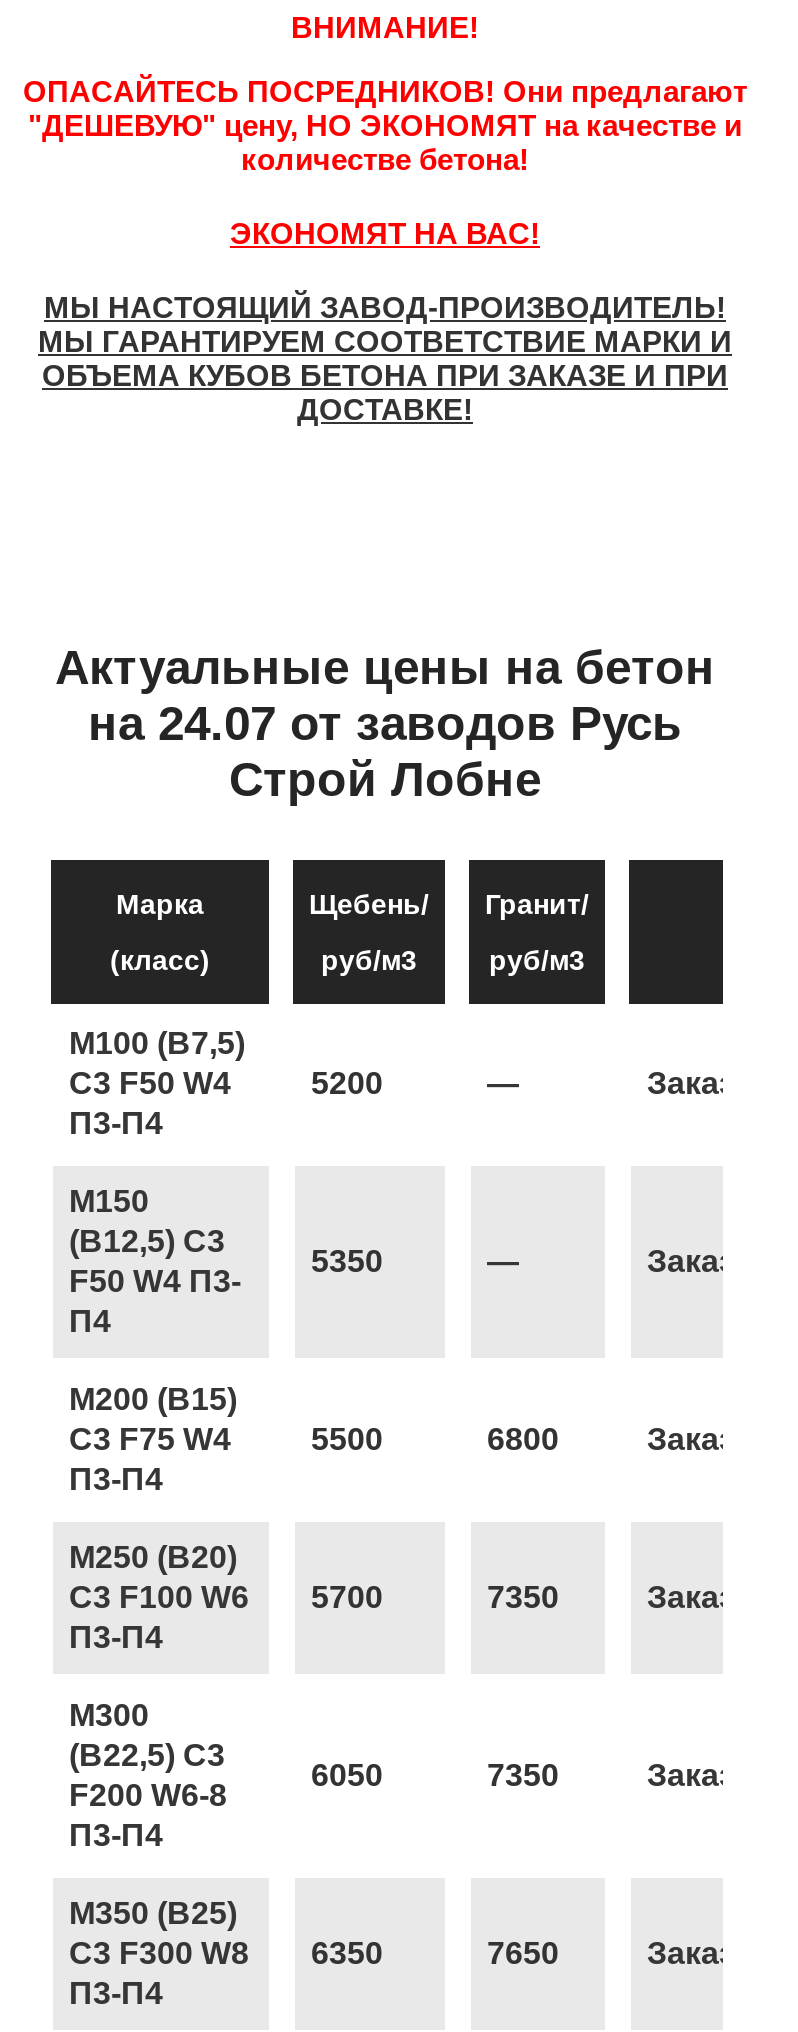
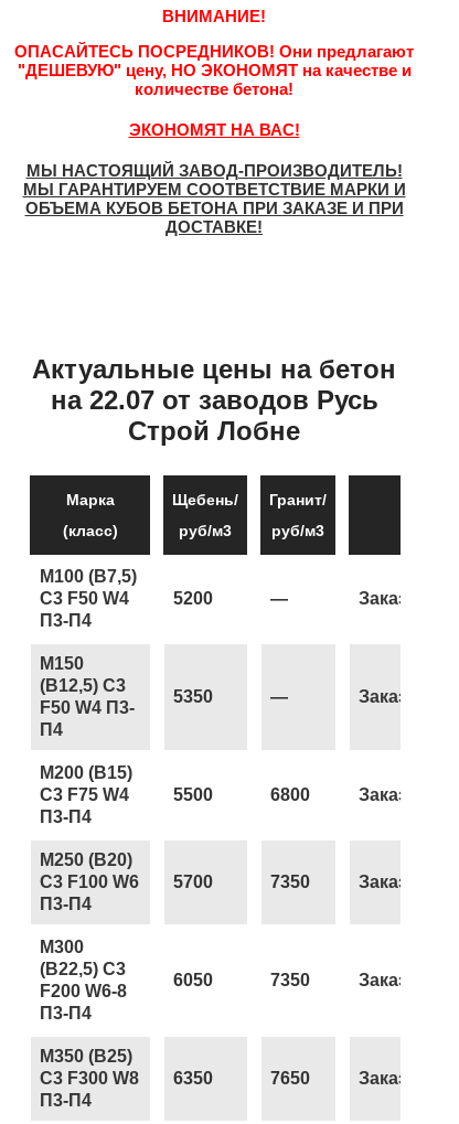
- на 24.07 от заводов Русь
+ на 22.07 от заводов Русь
